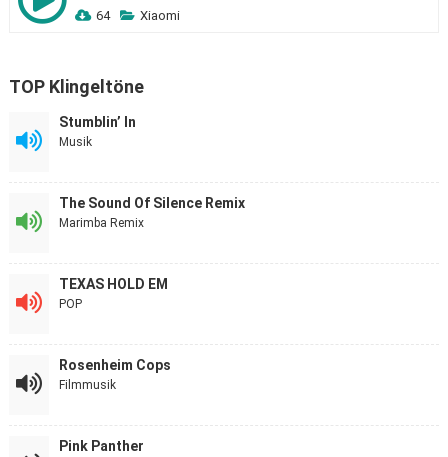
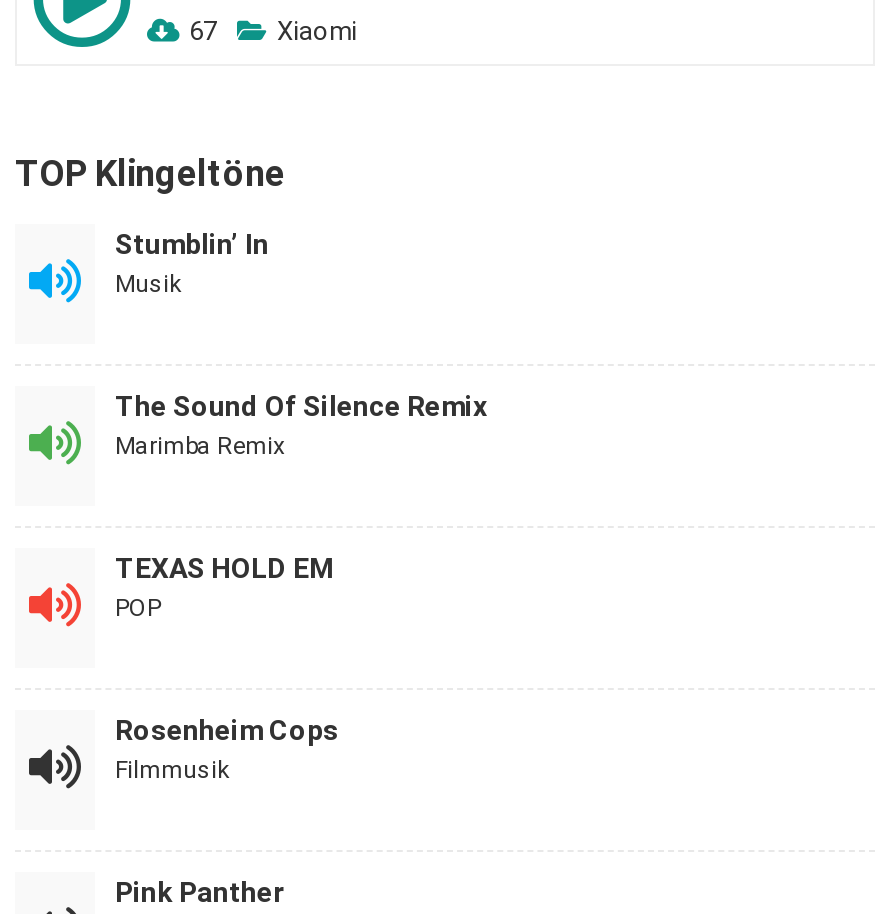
- 64 Xiaomi
+ 67 Xiaomi
